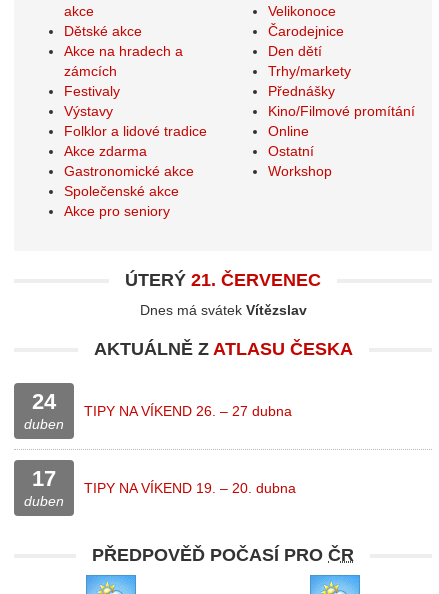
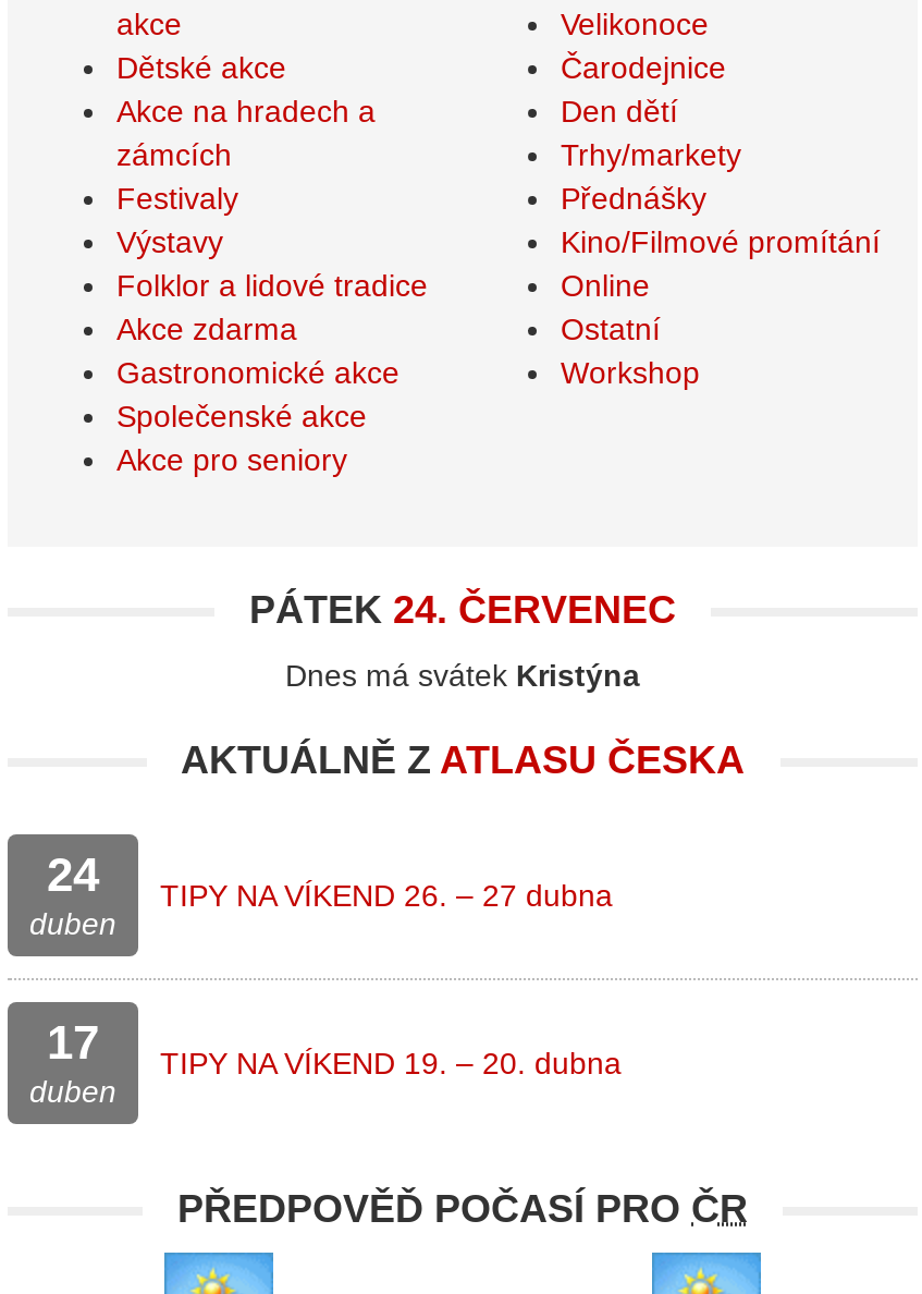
- ÚTERÝ 21. ČERVENEC
+ PÁTEK 24. ČERVENEC

- Dnes má svátek Vítězslav
+ Dnes má svátek Kristýna
